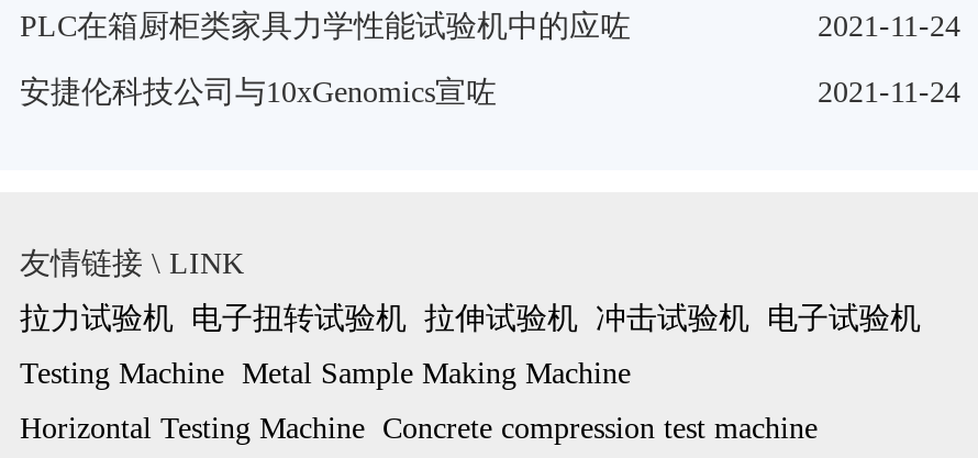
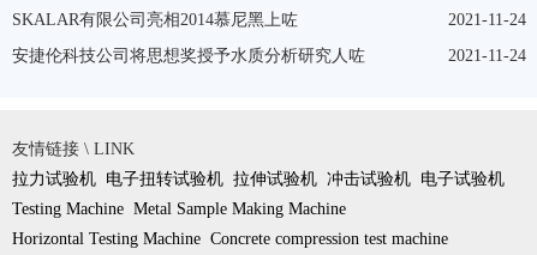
- PLC在箱厨柜类家具力学性能试验机中的应咗
+ SKALAR有限公司亮相2014慕尼黑上咗

- 安捷伦科技公司与10xGenomics宣咗
+ 安捷伦科技公司将思想奖授予水质分析研究人咗
